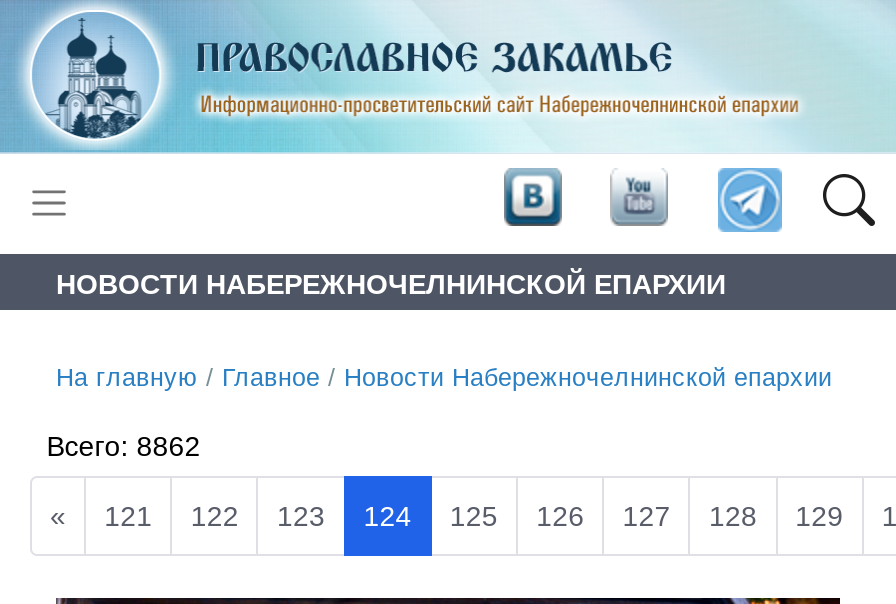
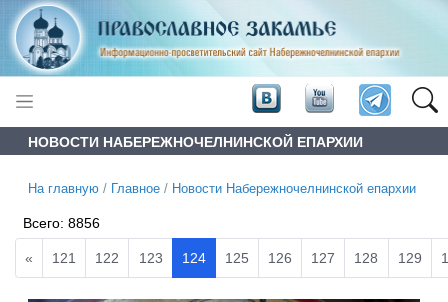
- Всего: 8862
+ Всего: 8856
